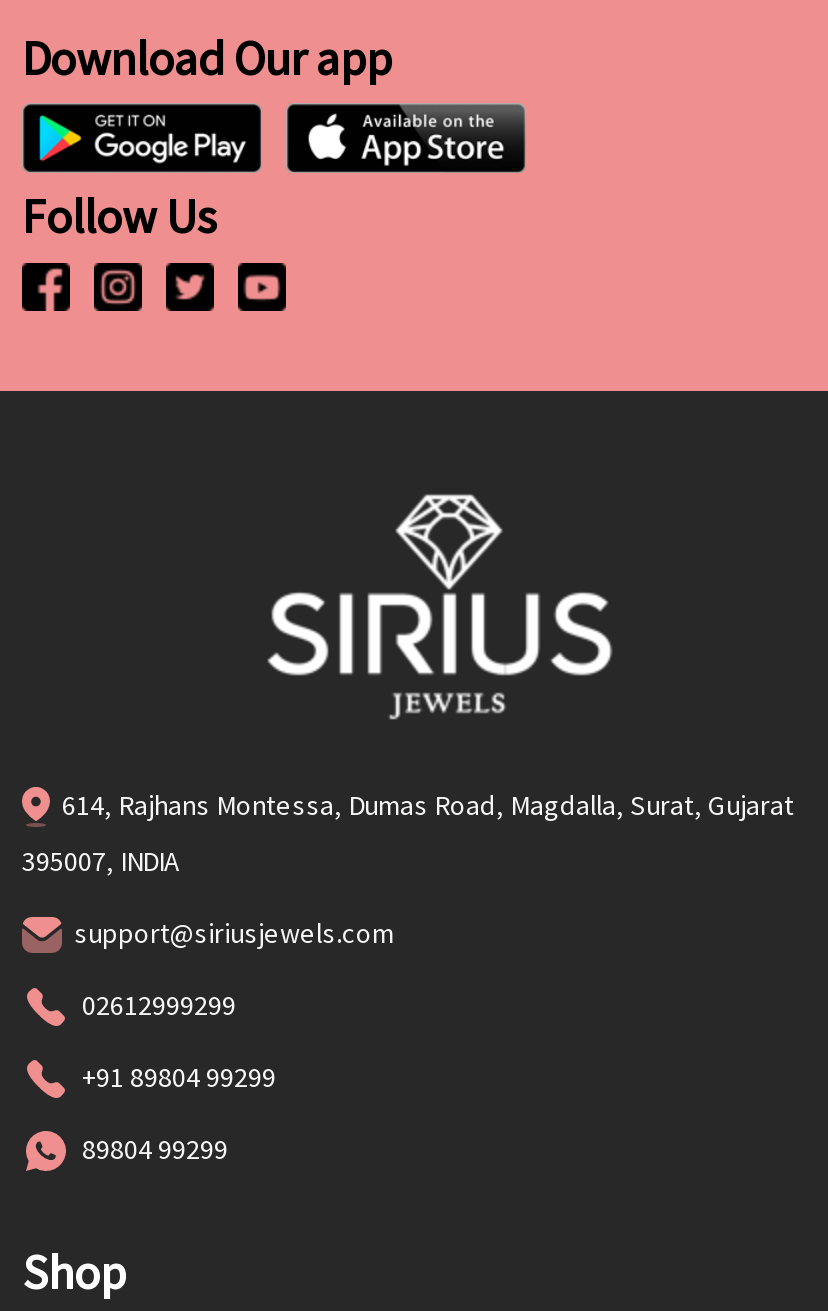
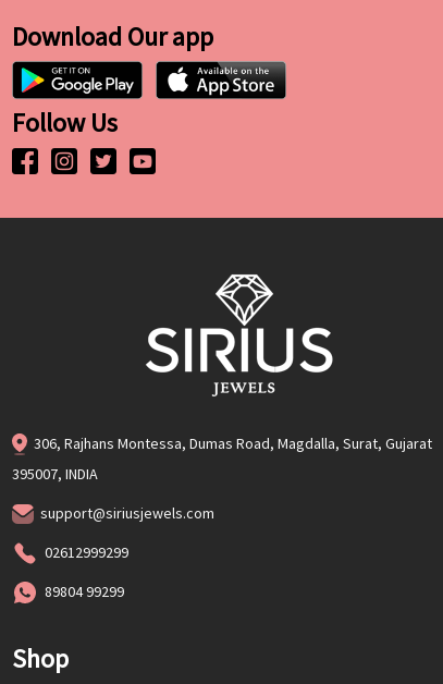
- 614, Rajhans Montessa, Dumas Road, Magdalla, Surat, Gujarat
+ 306, Rajhans Montessa, Dumas Road, Magdalla, Surat, Gujarat

- +91 89804 99299
